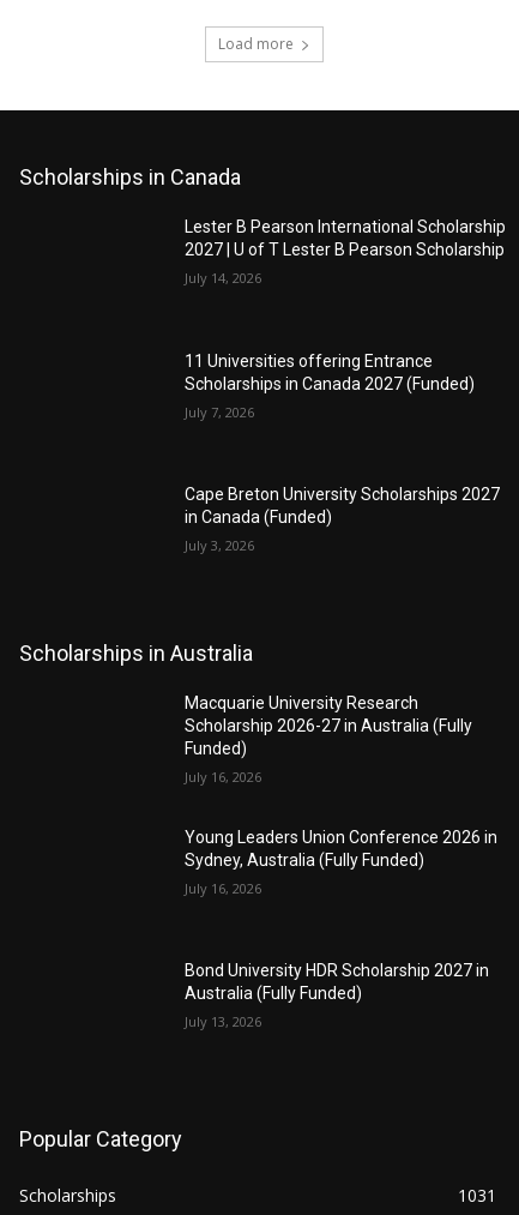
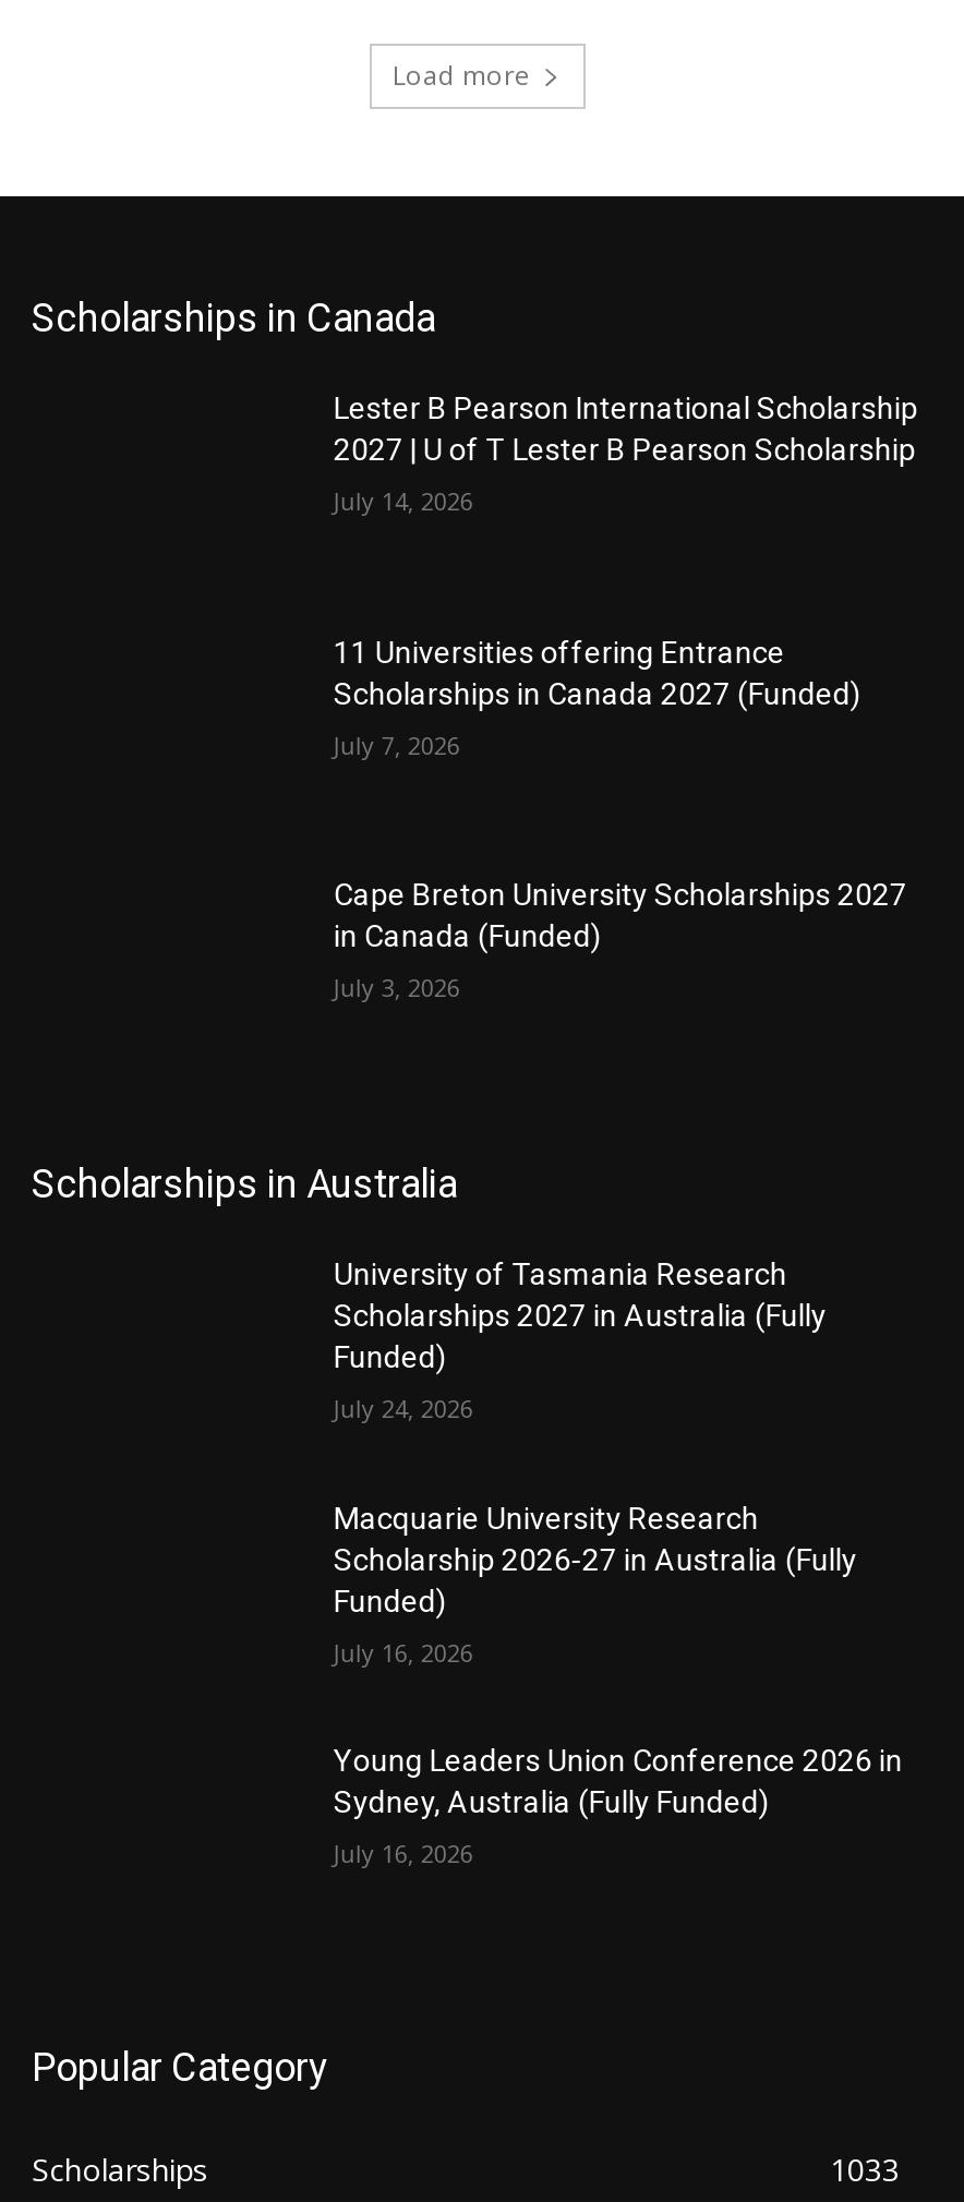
+ University of Tasmania Research
+ Scholarships 2027 in Australia (Fully
+ Funded)
+ July 24, 2026

moved down: Macquarie University Research | Scholarship 2026-27 in Australia (Fully | Funded) | July 16, 2026 | Young Leaders Union Conference 2026 in | Sydney, Australia (Fully Funded) | July 16, 2026

- Bond University HDR Scholarship 2027 in
- Australia (Fully Funded)
- July 13, 2026

- 1031
+ 1033
